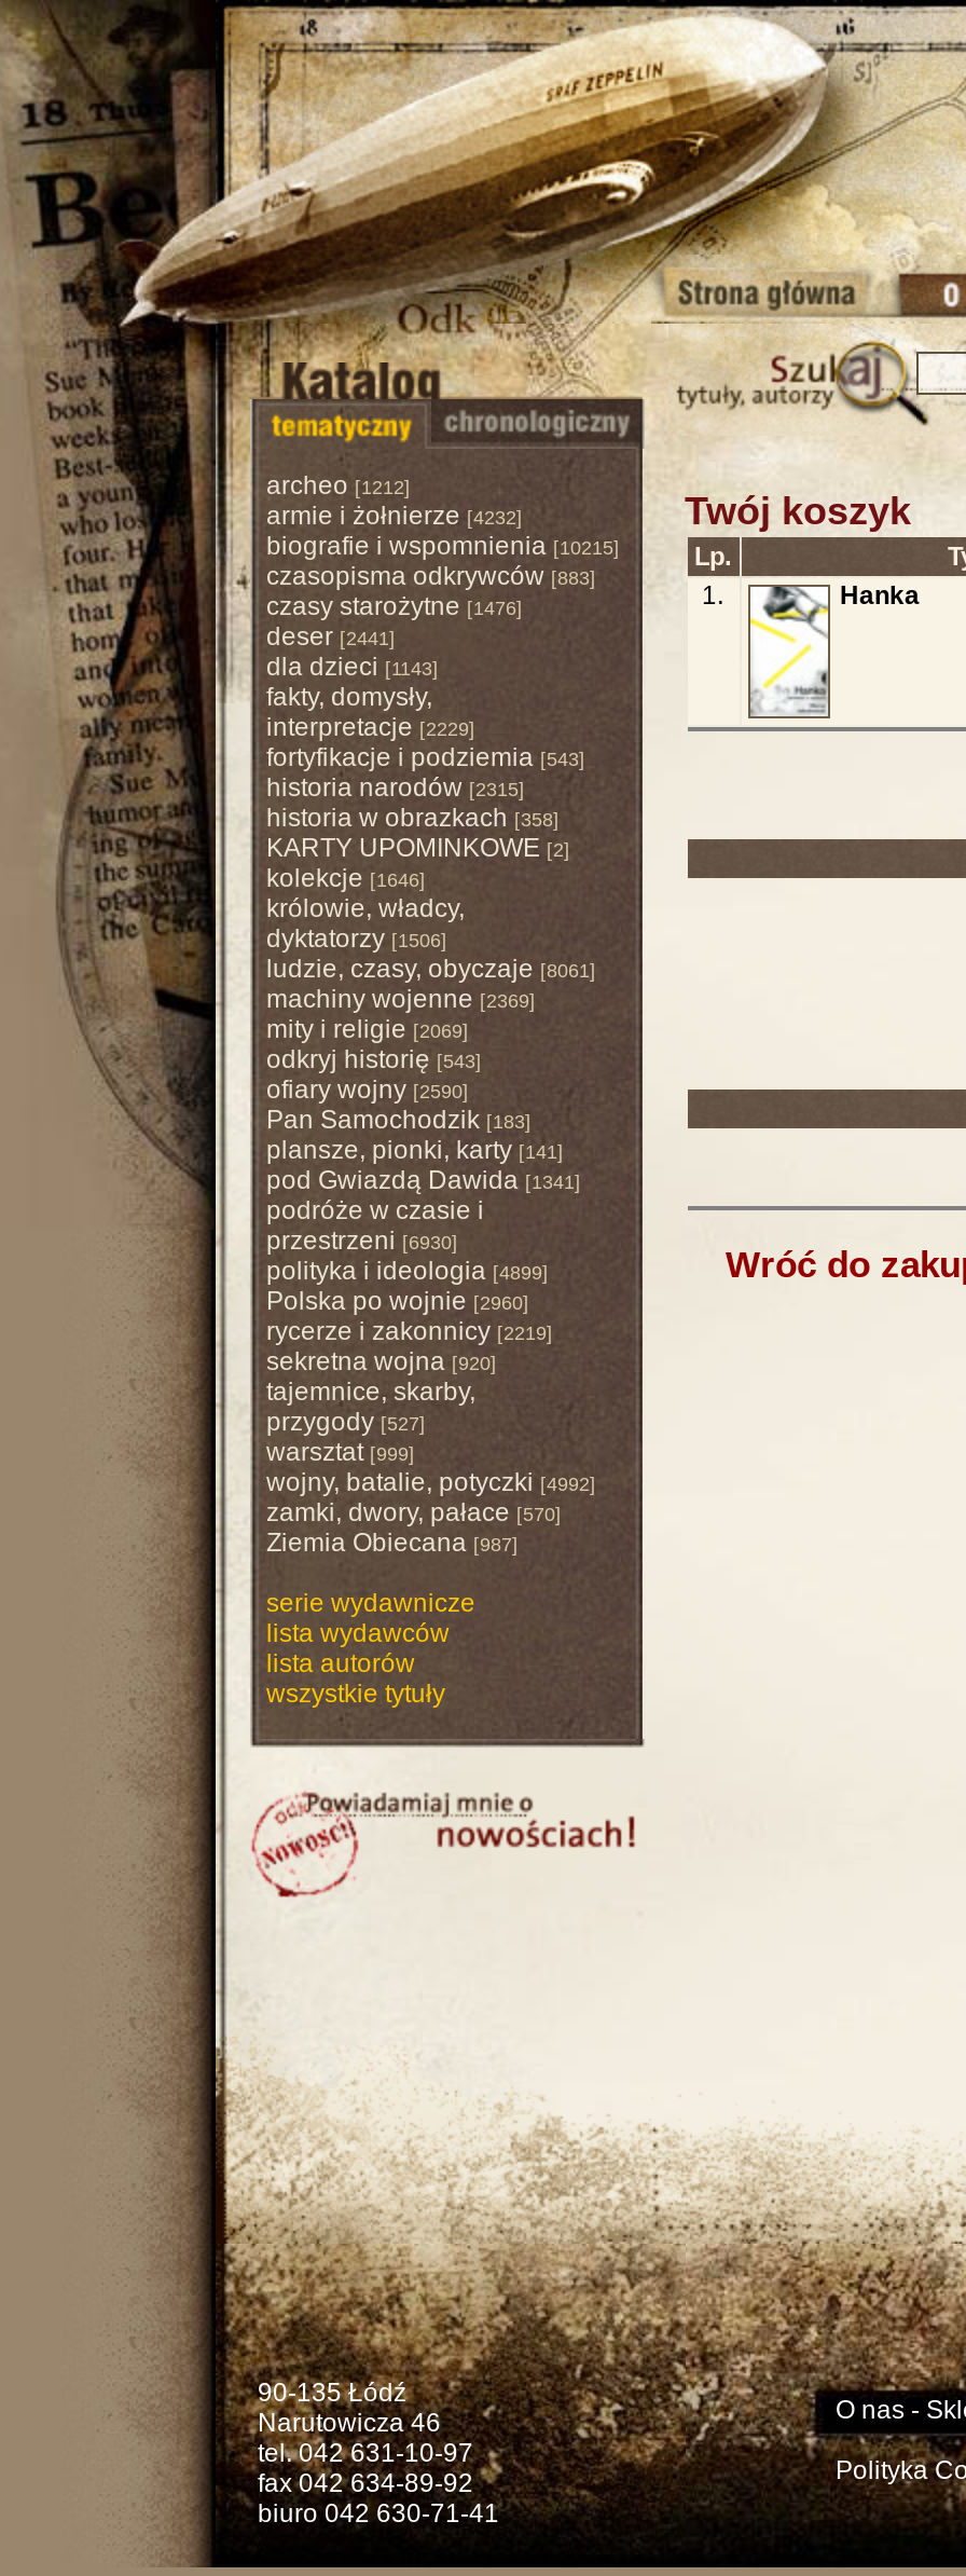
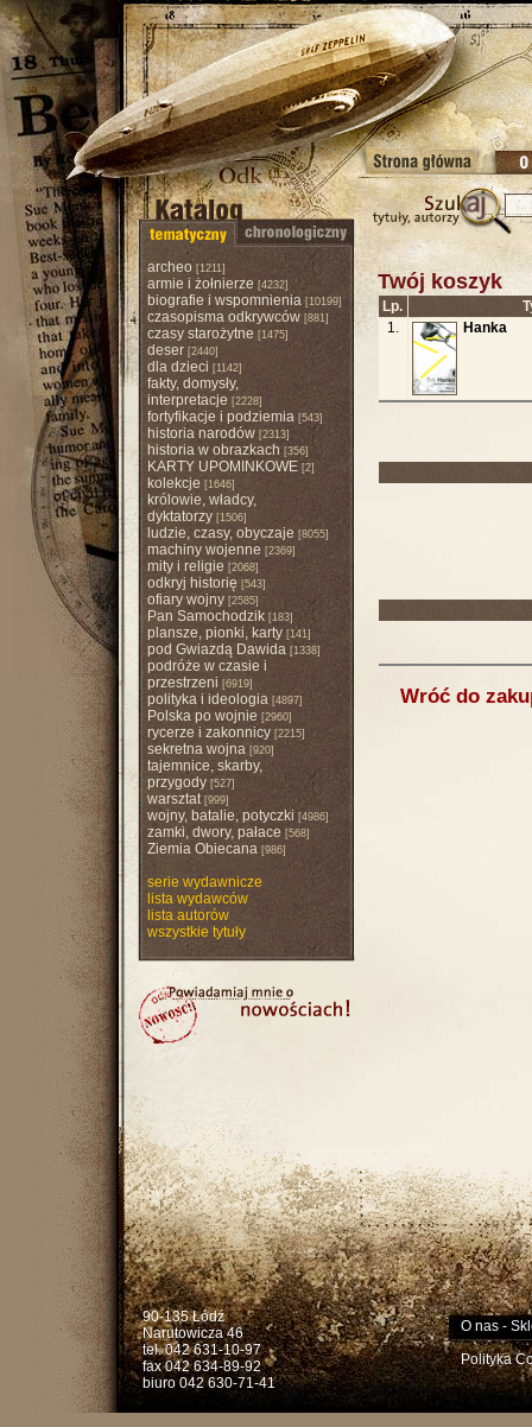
- archeo [1212]
+ archeo [1211]

- biografie i wspomnienia [10215]
+ biografie i wspomnienia [10199]

- czasopisma odkrywców [883]
+ czasopisma odkrywców [881]

- czasy starożytne [1476]
+ czasy starożytne [1475]

- deser [2441]
+ deser [2440]

- dla dzieci [1143]
+ dla dzieci [1142]

- interpretacje [2229]
+ interpretacje [2228]

- historia narodów [2315]
+ historia narodów [2313]

- historia w obrazkach [358]
+ historia w obrazkach [356]

- ludzie, czasy, obyczaje [8061]
+ ludzie, czasy, obyczaje [8055]

- mity i religie[2069]
+ mity i religie[2068]

- ofiary wojny [2590]
+ ofiary wojny [2585]

- pod Gwiazdą Dawida [1341]
+ pod Gwiazdą Dawida [1338]

- przestrzeni [6930]
+ przestrzeni [6919]

- polityka i ideologia [4899]
+ polityka i ideologia [4897]

- rycerze i zakonnicy [2219]
+ rycerze i zakonnicy [2215]

- wojny, batalie, potyczki [4992]
+ wojny, batalie, potyczki [4986]

- zamki, dwory, pałace [570]
+ zamki, dwory, pałace [568]

- Ziemia Obiecana [987]
+ Ziemia Obiecana [986]
